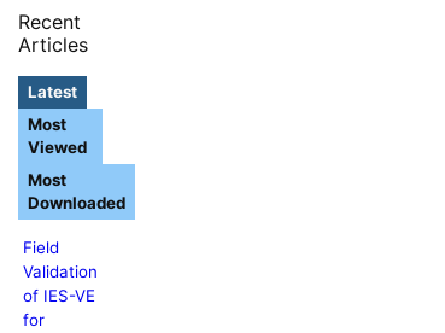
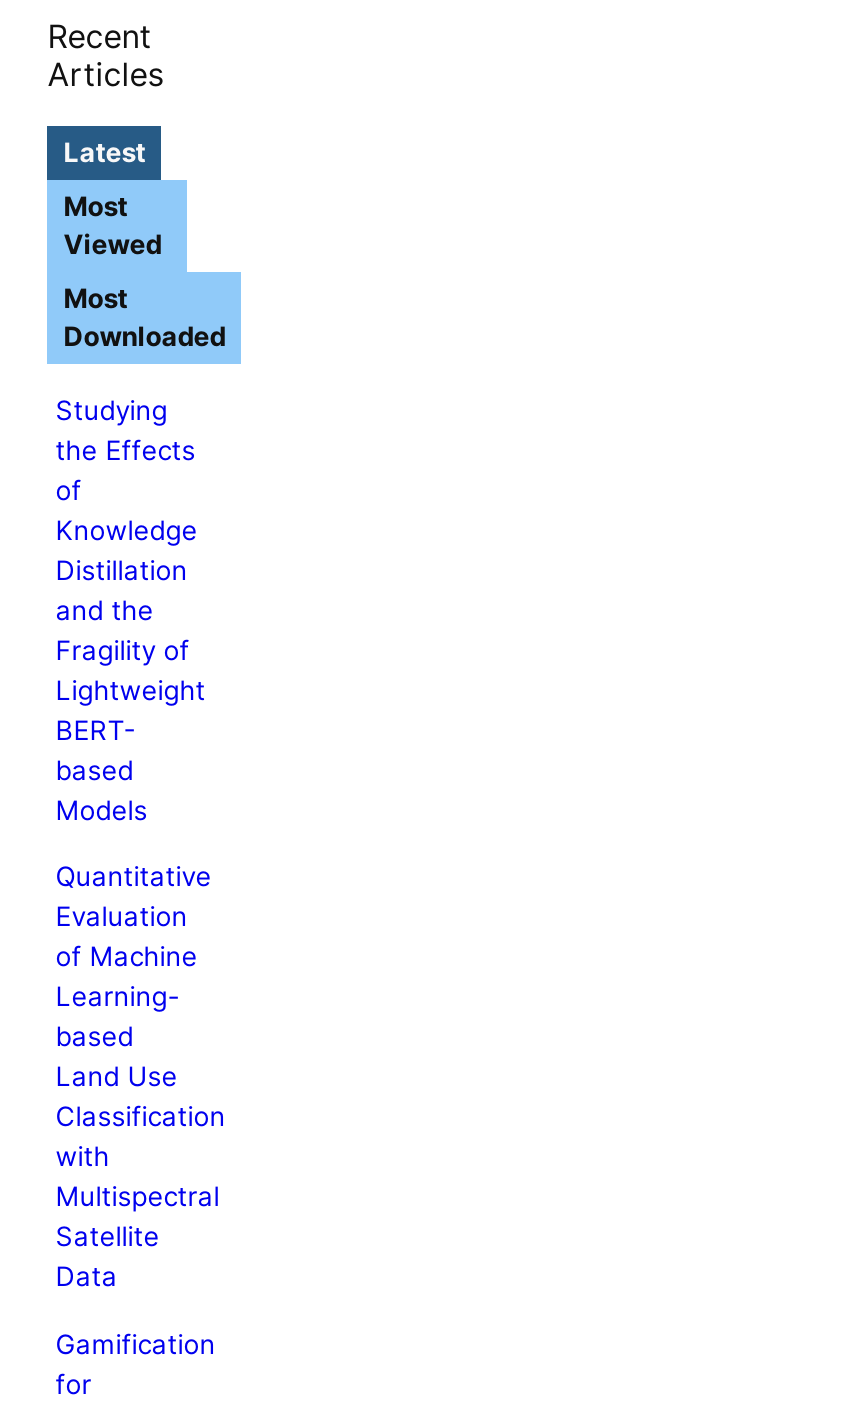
- Field
- Validation
- of IES-VE
+ Studying
+ the Effects
+ of
+ Knowledge
+ Distillation
+ and the
+ Fragility of
+ Lightweight
+ BERT-
+ based
+ Models
+ Quantitative
+ Evaluation
+ of Machine
+ Learning-
+ based
+ Land Use
+ Classification
+ with
+ Multispectral
+ Satellite
+ Data
+ Gamification
